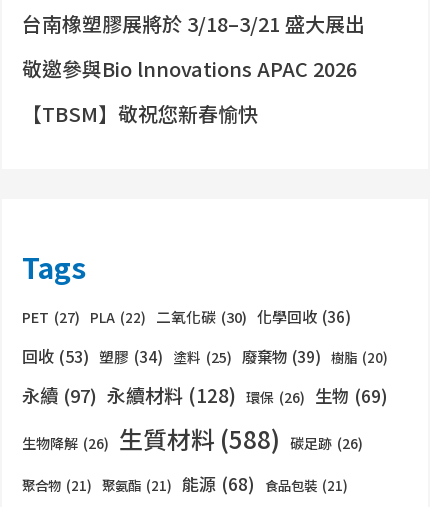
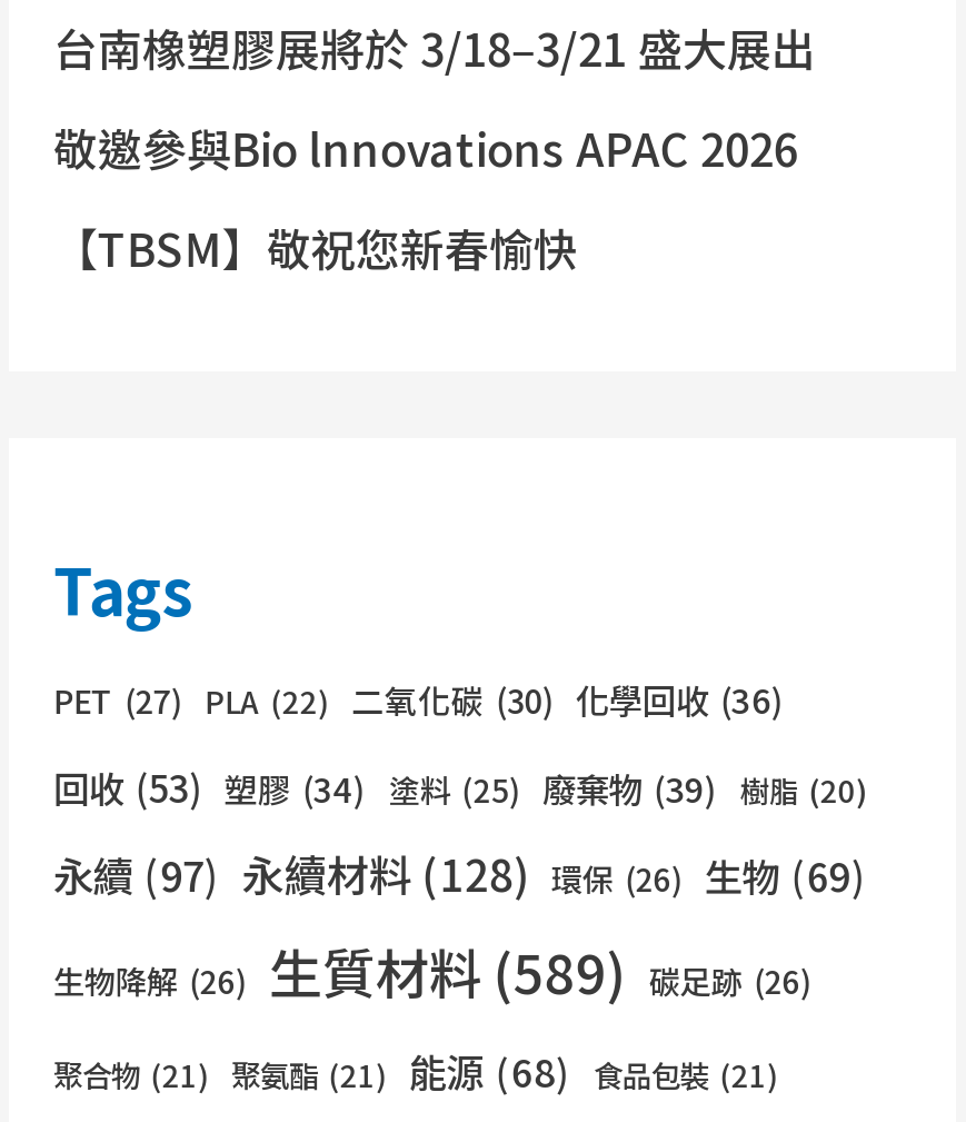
- 生物降解 (26) 生質材料 (588) 碳足跡 (26)
+ 生物降解 (26) 生質材料 (589) 碳足跡 (26)
